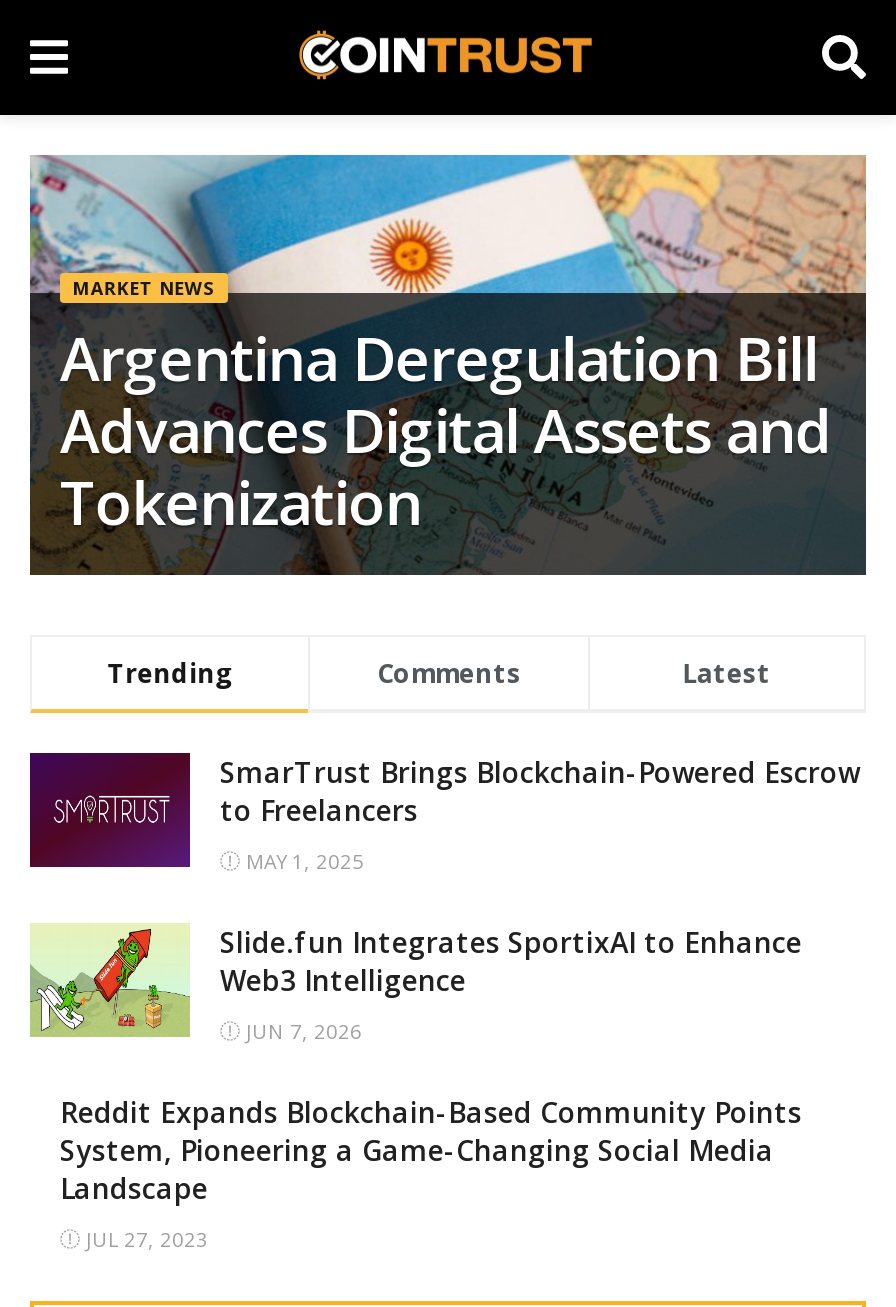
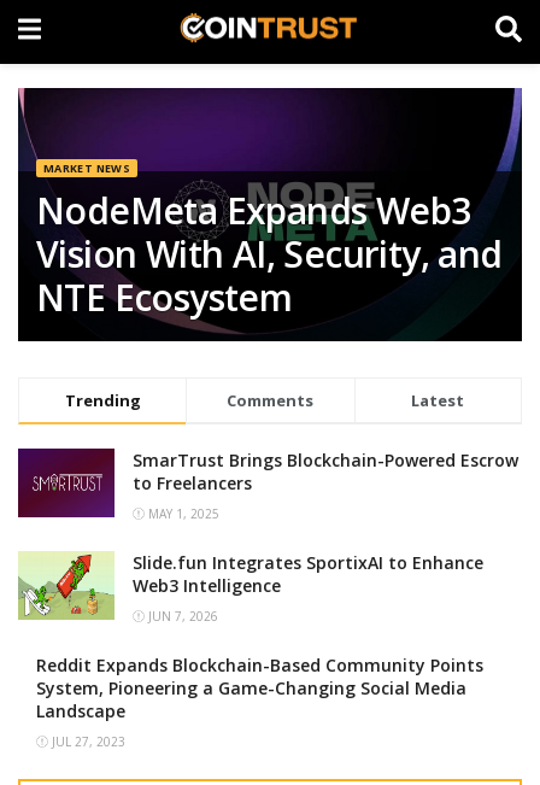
- [image]
- Argentina Deregulation Bill
- Advances Digital Assets and
- Tokenization
+ [image]
+ NodeMeta Expands Web3
+ Vision With AI, Security, and
+ NTE Ecosystem
